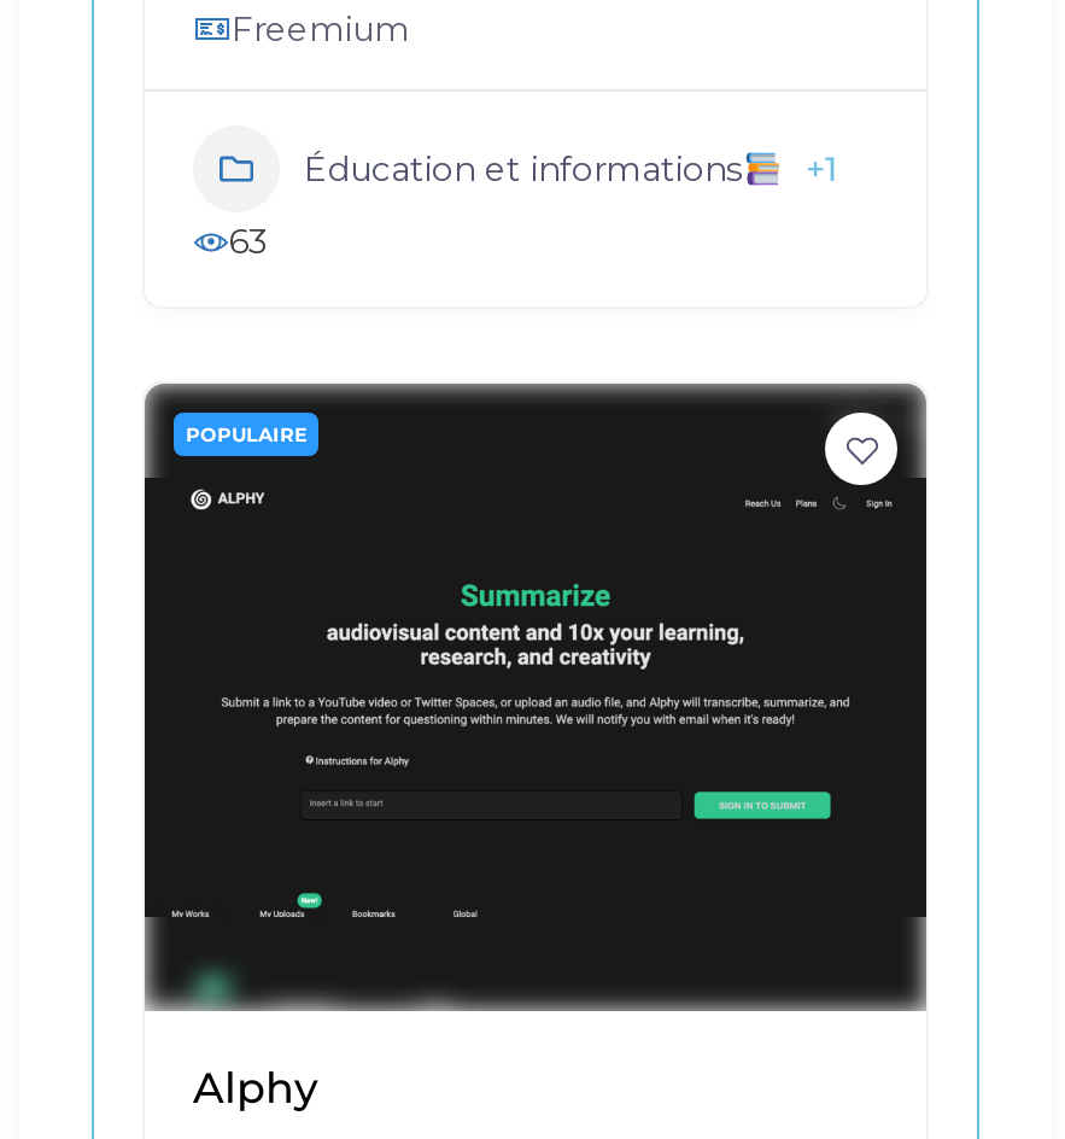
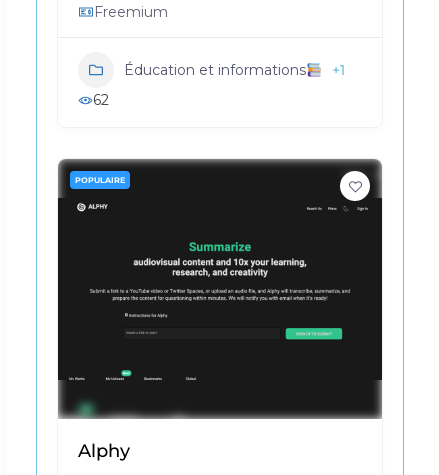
- 63
+ 62
